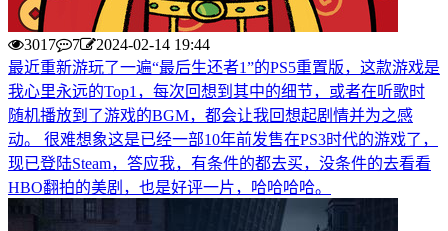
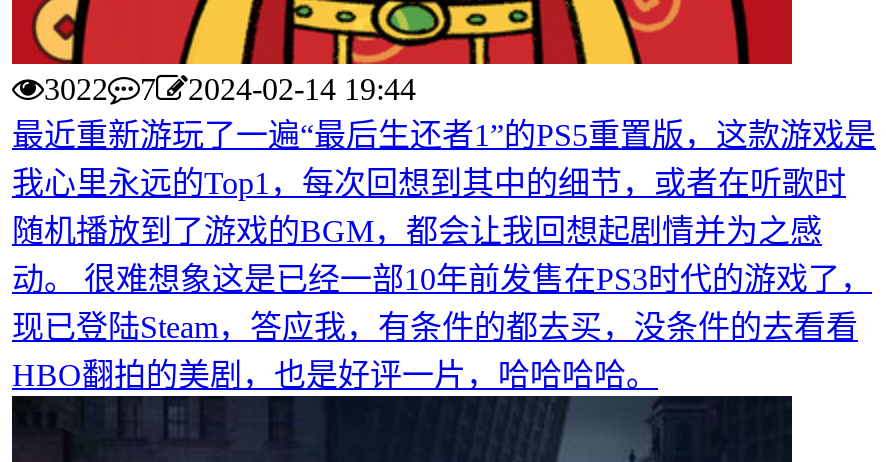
- 3017 7 2024-02-14 19:44
+ 3022 7 2024-02-14 19:44
